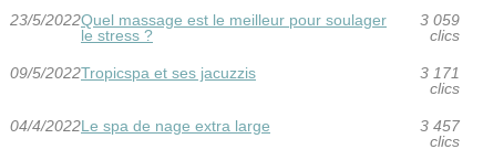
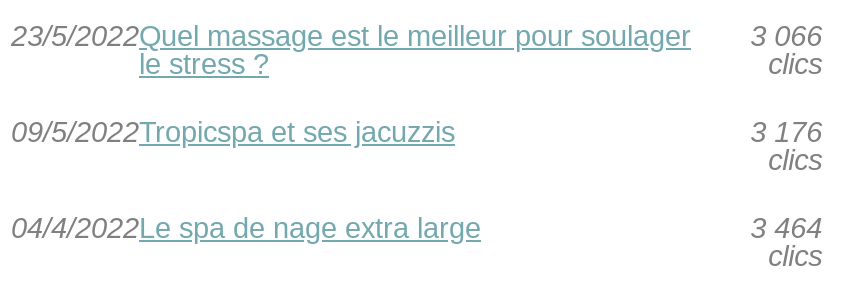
- 23/5/2022Quel massage est le meilleur pour soulager 3 059
+ 23/5/2022Quel massage est le meilleur pour soulager 3 066

- 3 171
+ 3 176

- 3 457
+ 3 464
